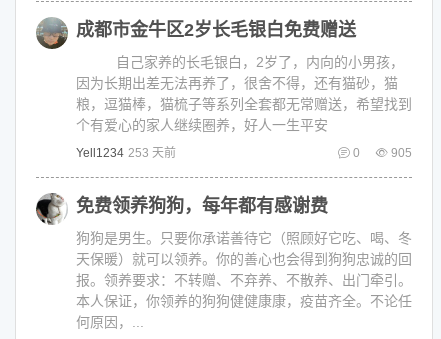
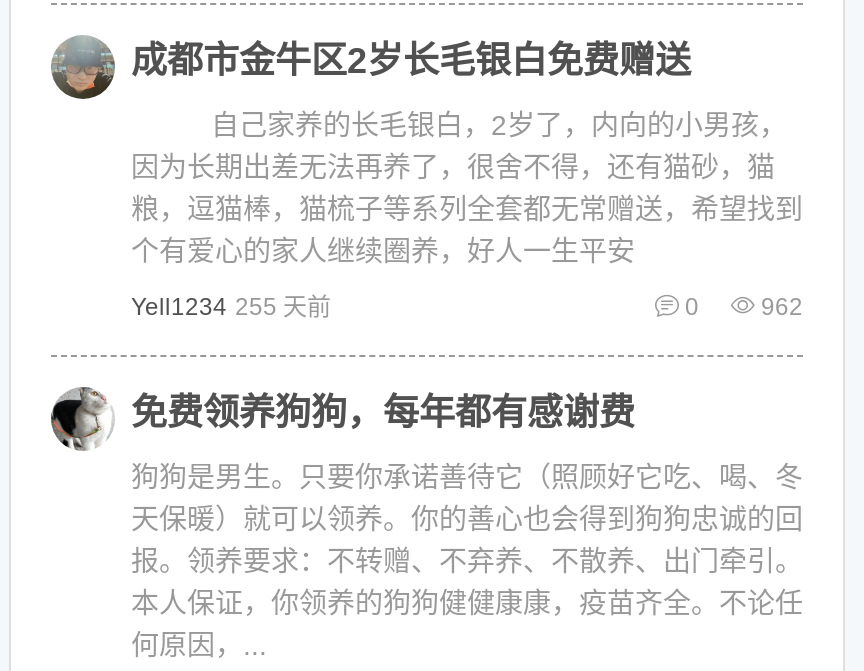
- Yell1234 253 天前
+ Yell1234 255 天前

- 0 905
+ 0 962
